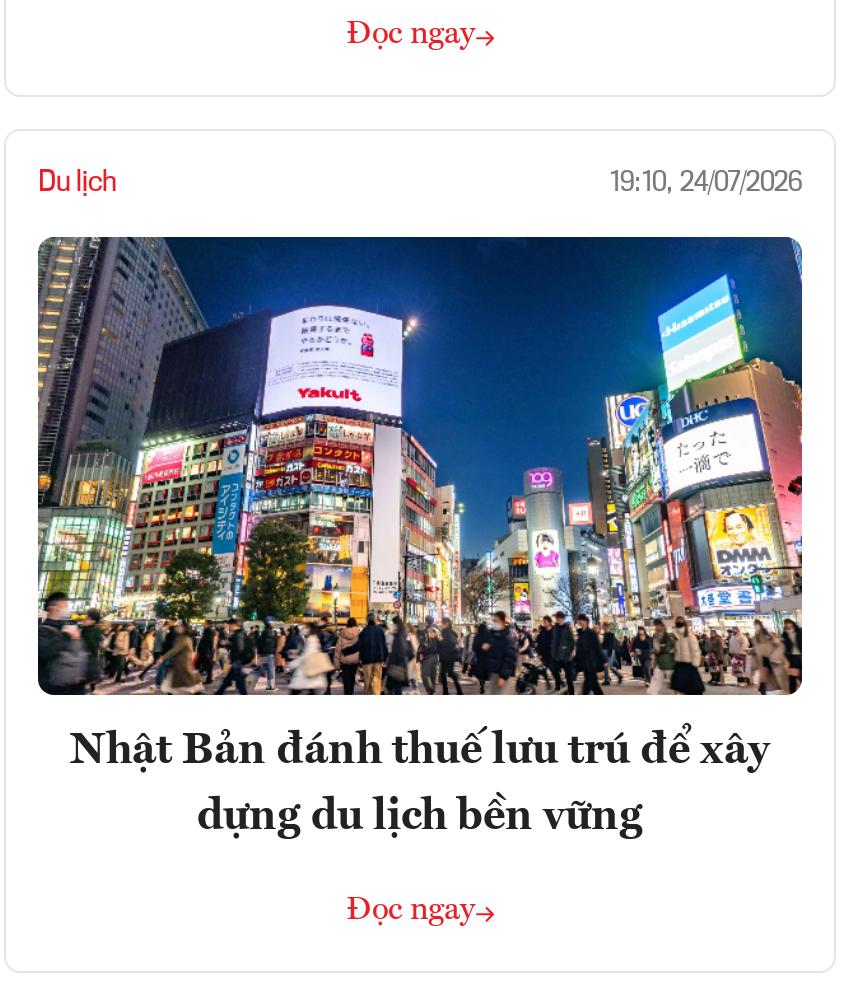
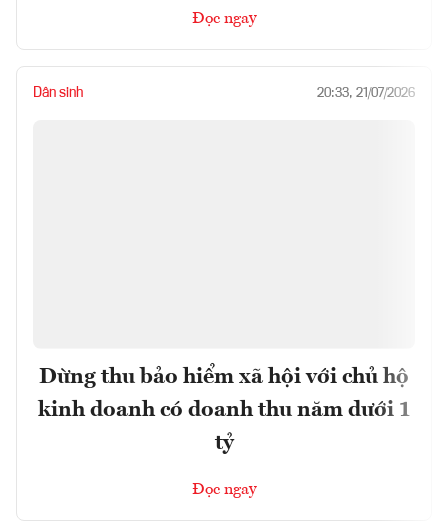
- Du lịch
- 19:10, 24/07/2026
+ Dân sinh
+ 20:33, 21/07/2026

- [image]

- Nhật Bản đánh thuế lưu trú để xây
- dựng du lịch bền vững
+ Dừng thu bảo hiểm xã hội với chủ hộ
+ kinh doanh có doanh thu năm dưới 1
+ tỷ
